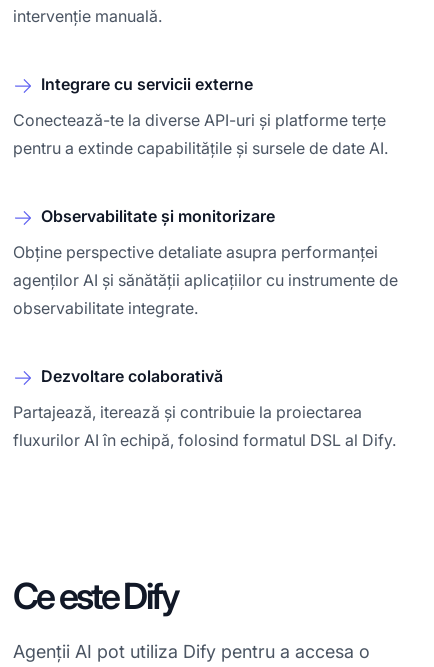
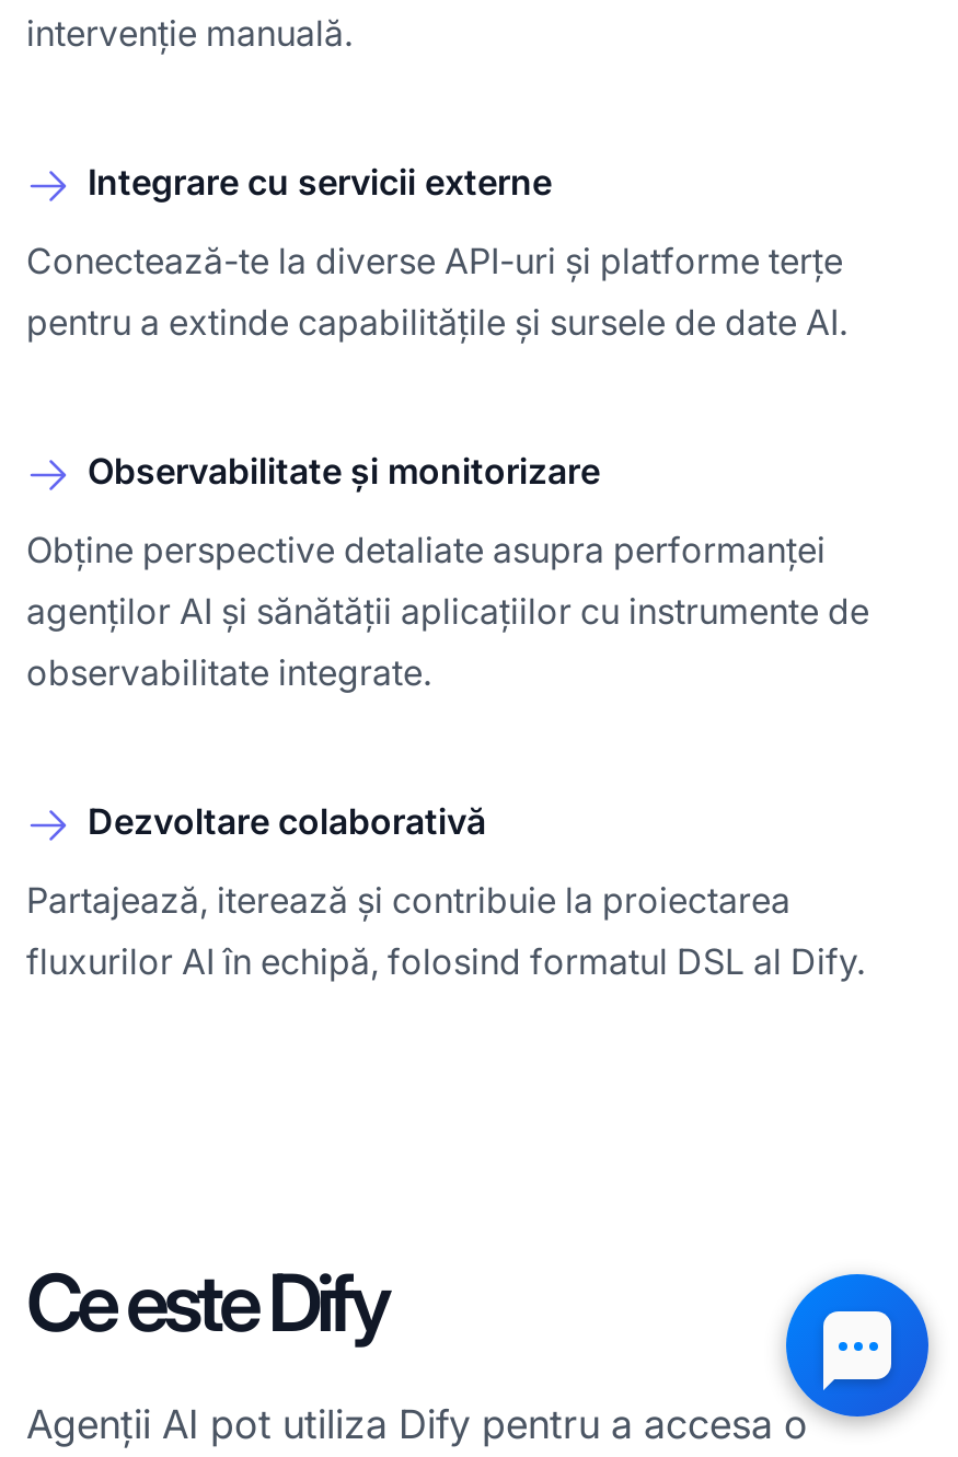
+ [image]
